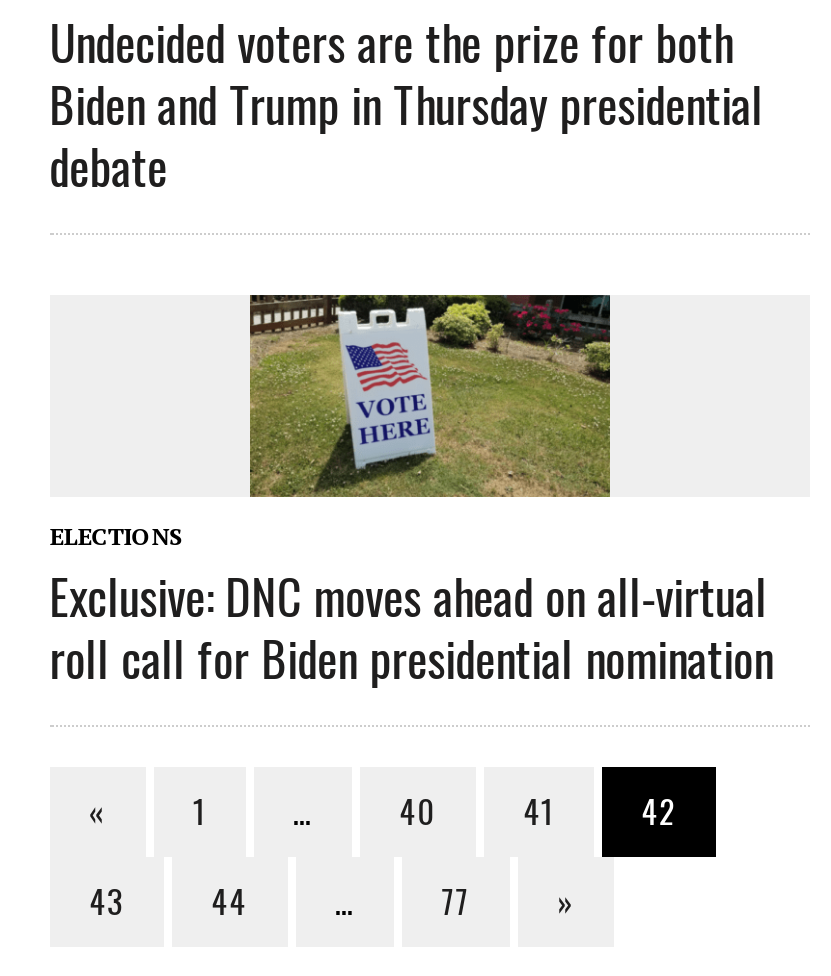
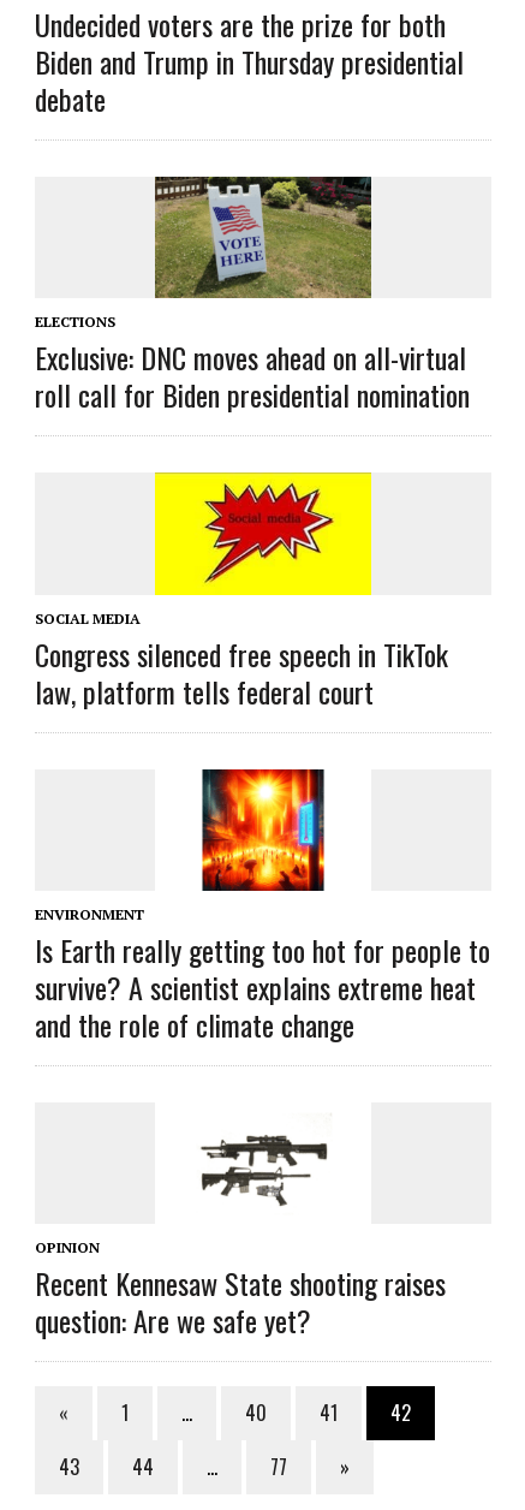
+ [image]
+ SOCIAL MEDIA
+ Congress silenced free speech in TikTok
+ law, platform tells federal court

+ [image]
+ ENVIRONMENT
+ Is Earth really getting too hot for people to
+ survive? A scientist explains extreme heat
+ and the role of climate change

+ [image]
+ OPINION
+ Recent Kennesaw State shooting raises
+ question: Are we safe yet?
